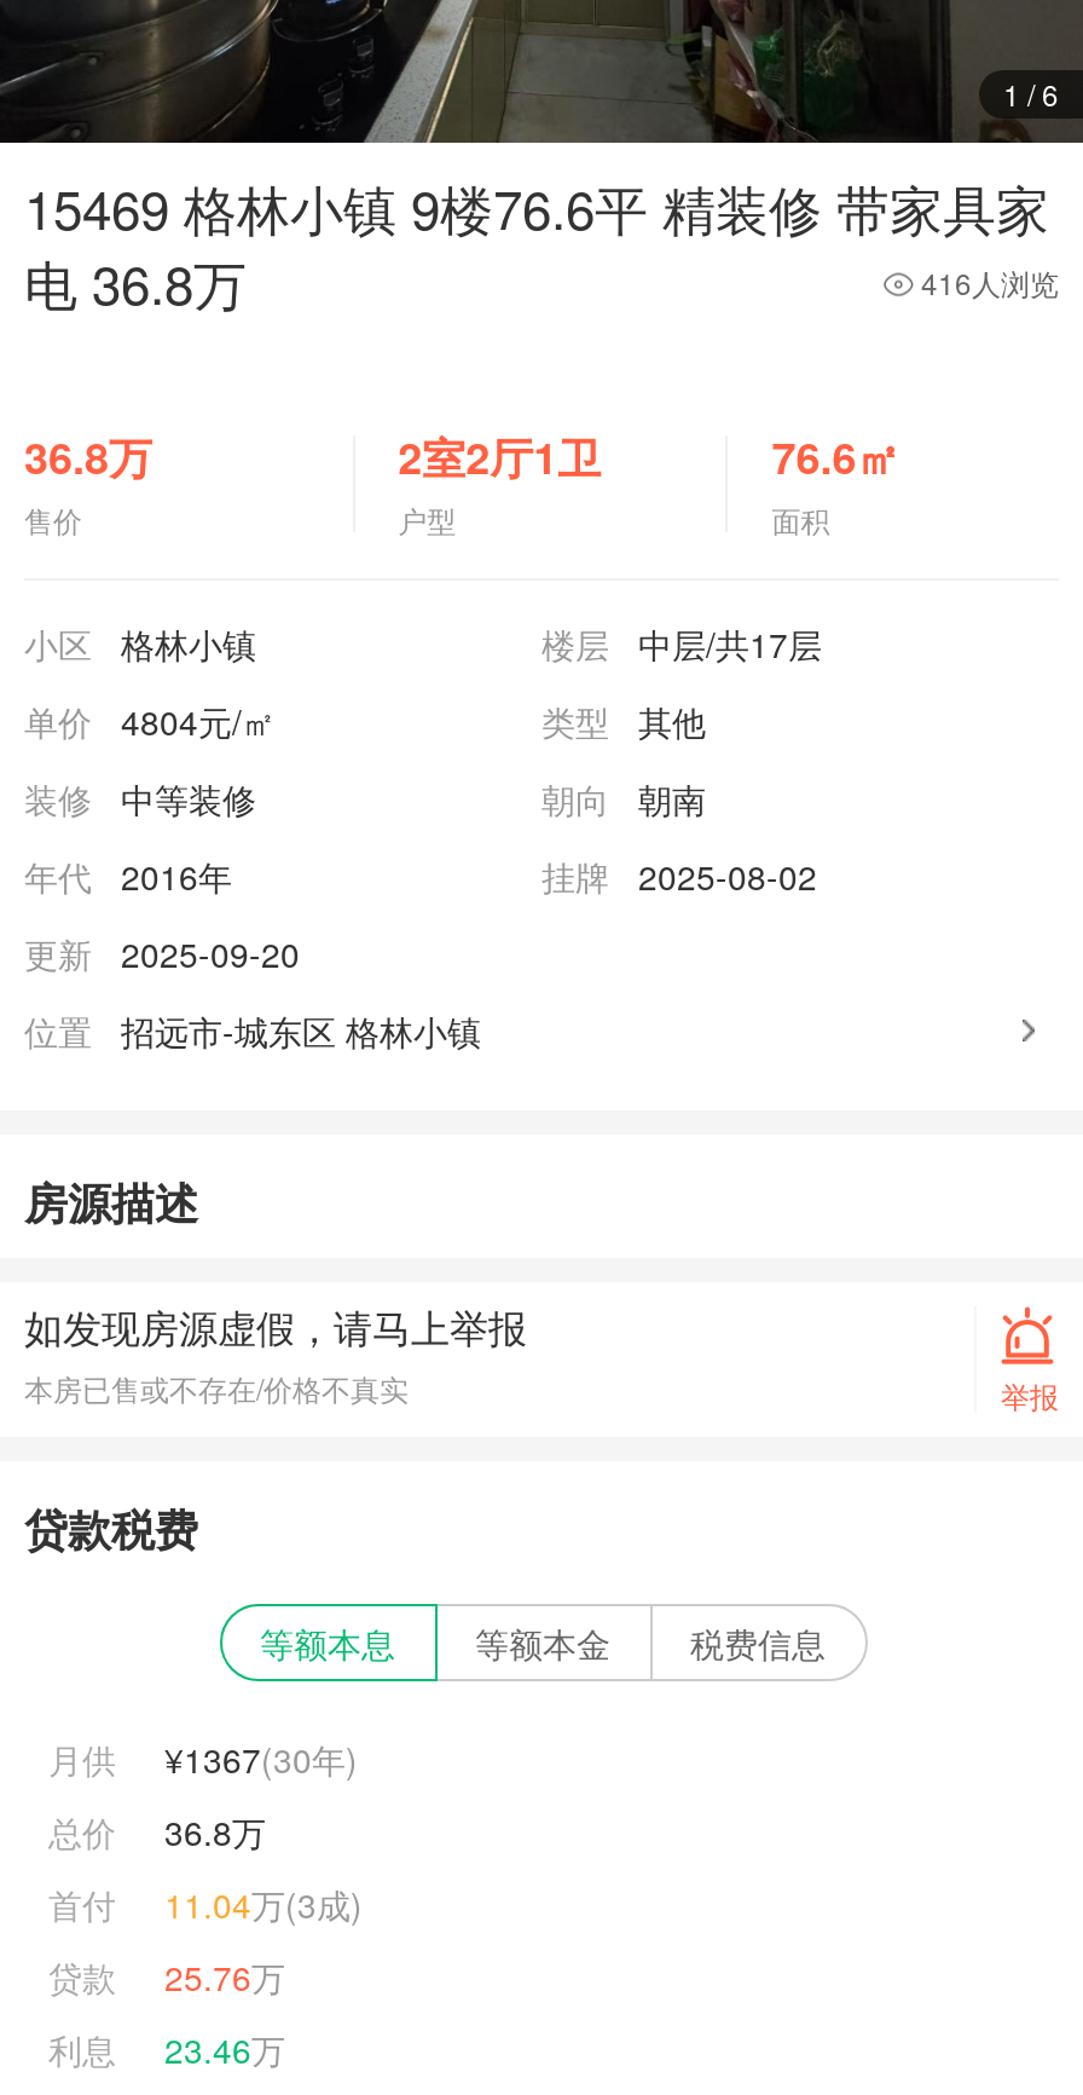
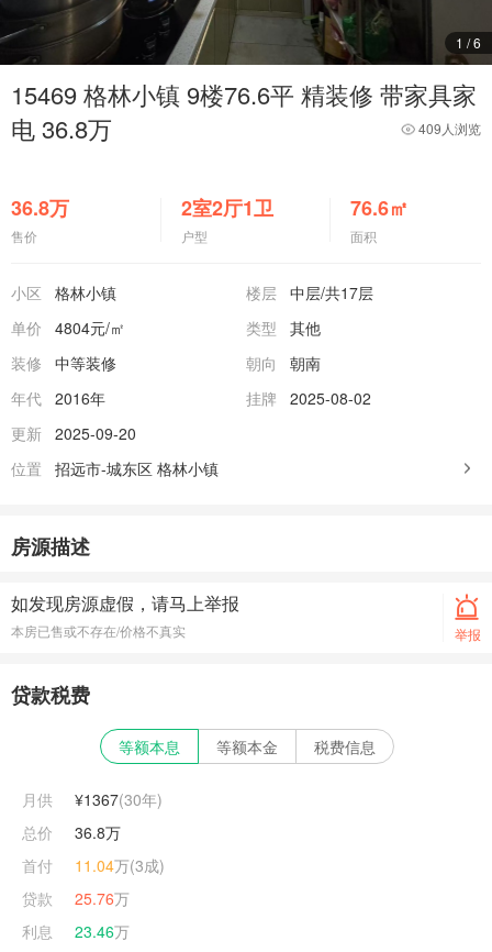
- 416人浏览
+ 409人浏览
